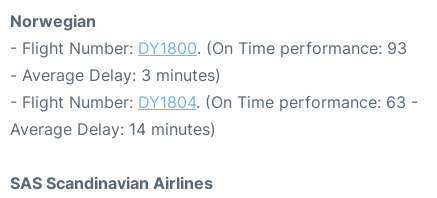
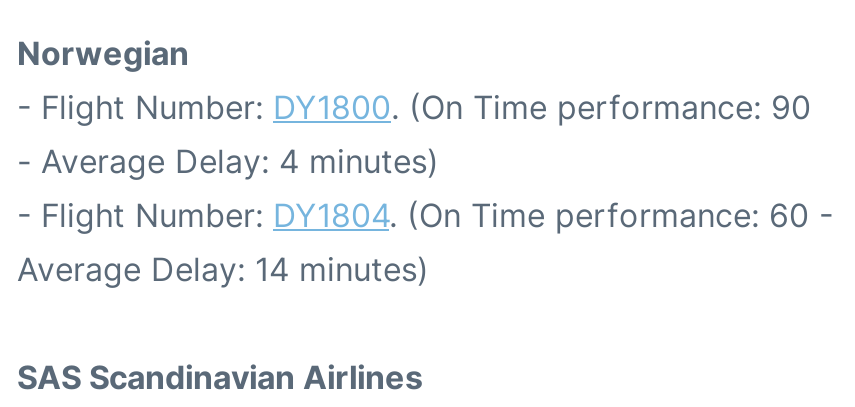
- - Flight Number: DY1800. (On Time performance: 93
+ - Flight Number: DY1800. (On Time performance: 90

- - Average Delay: 3 minutes)
+ - Average Delay: 4 minutes)

- - Flight Number: DY1804. (On Time performance: 63 -
+ - Flight Number: DY1804. (On Time performance: 60 -
